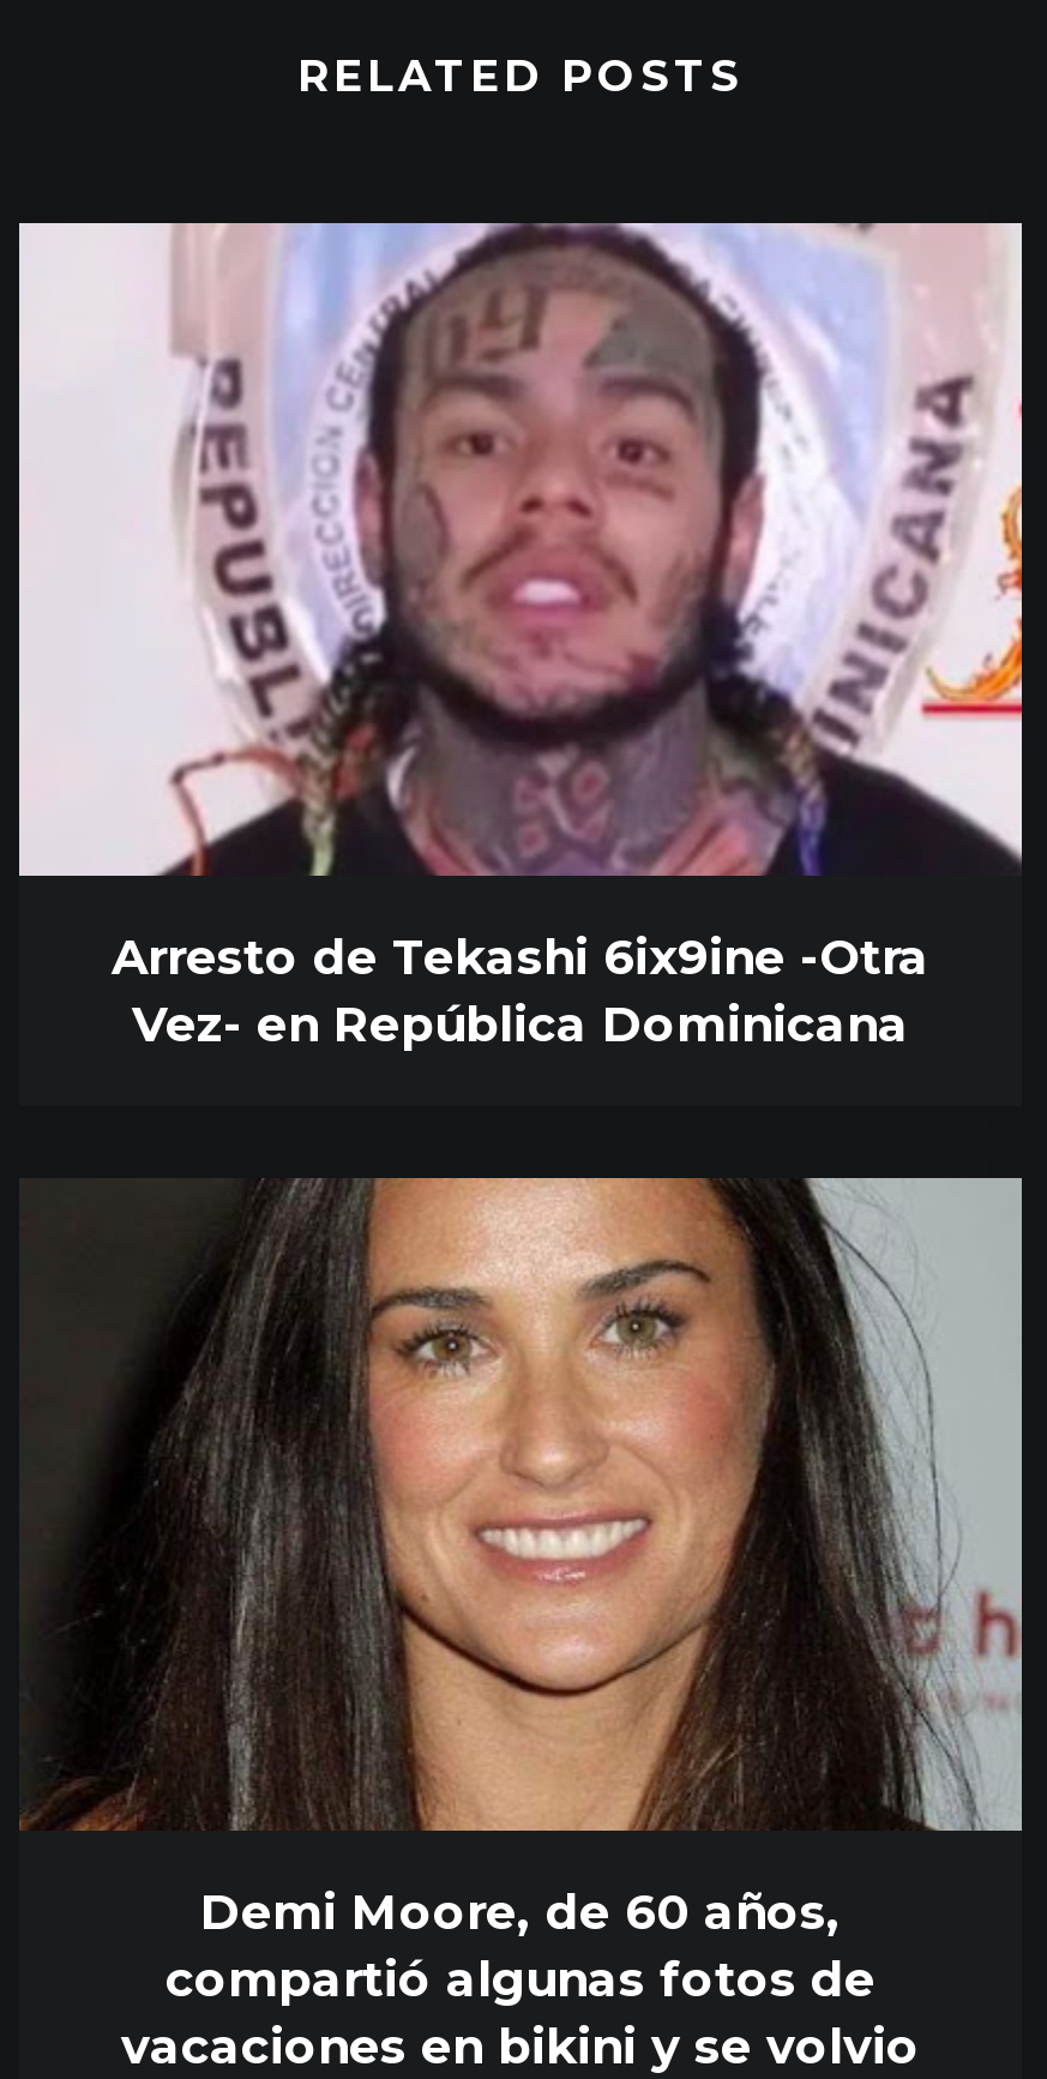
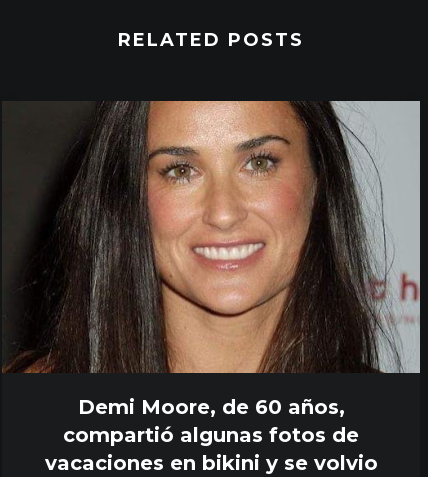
- [image]
- Arresto de Tekashi 6ix9ine -Otra
- Vez- en República Dominicana
